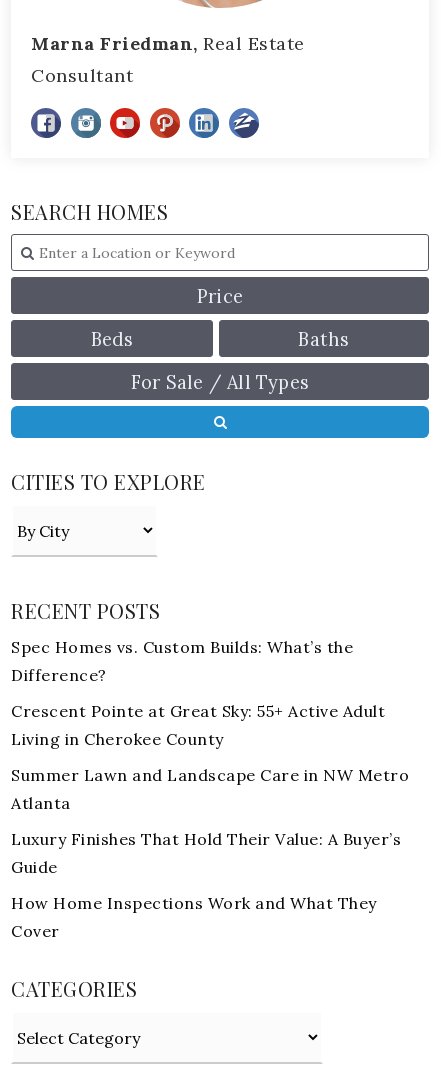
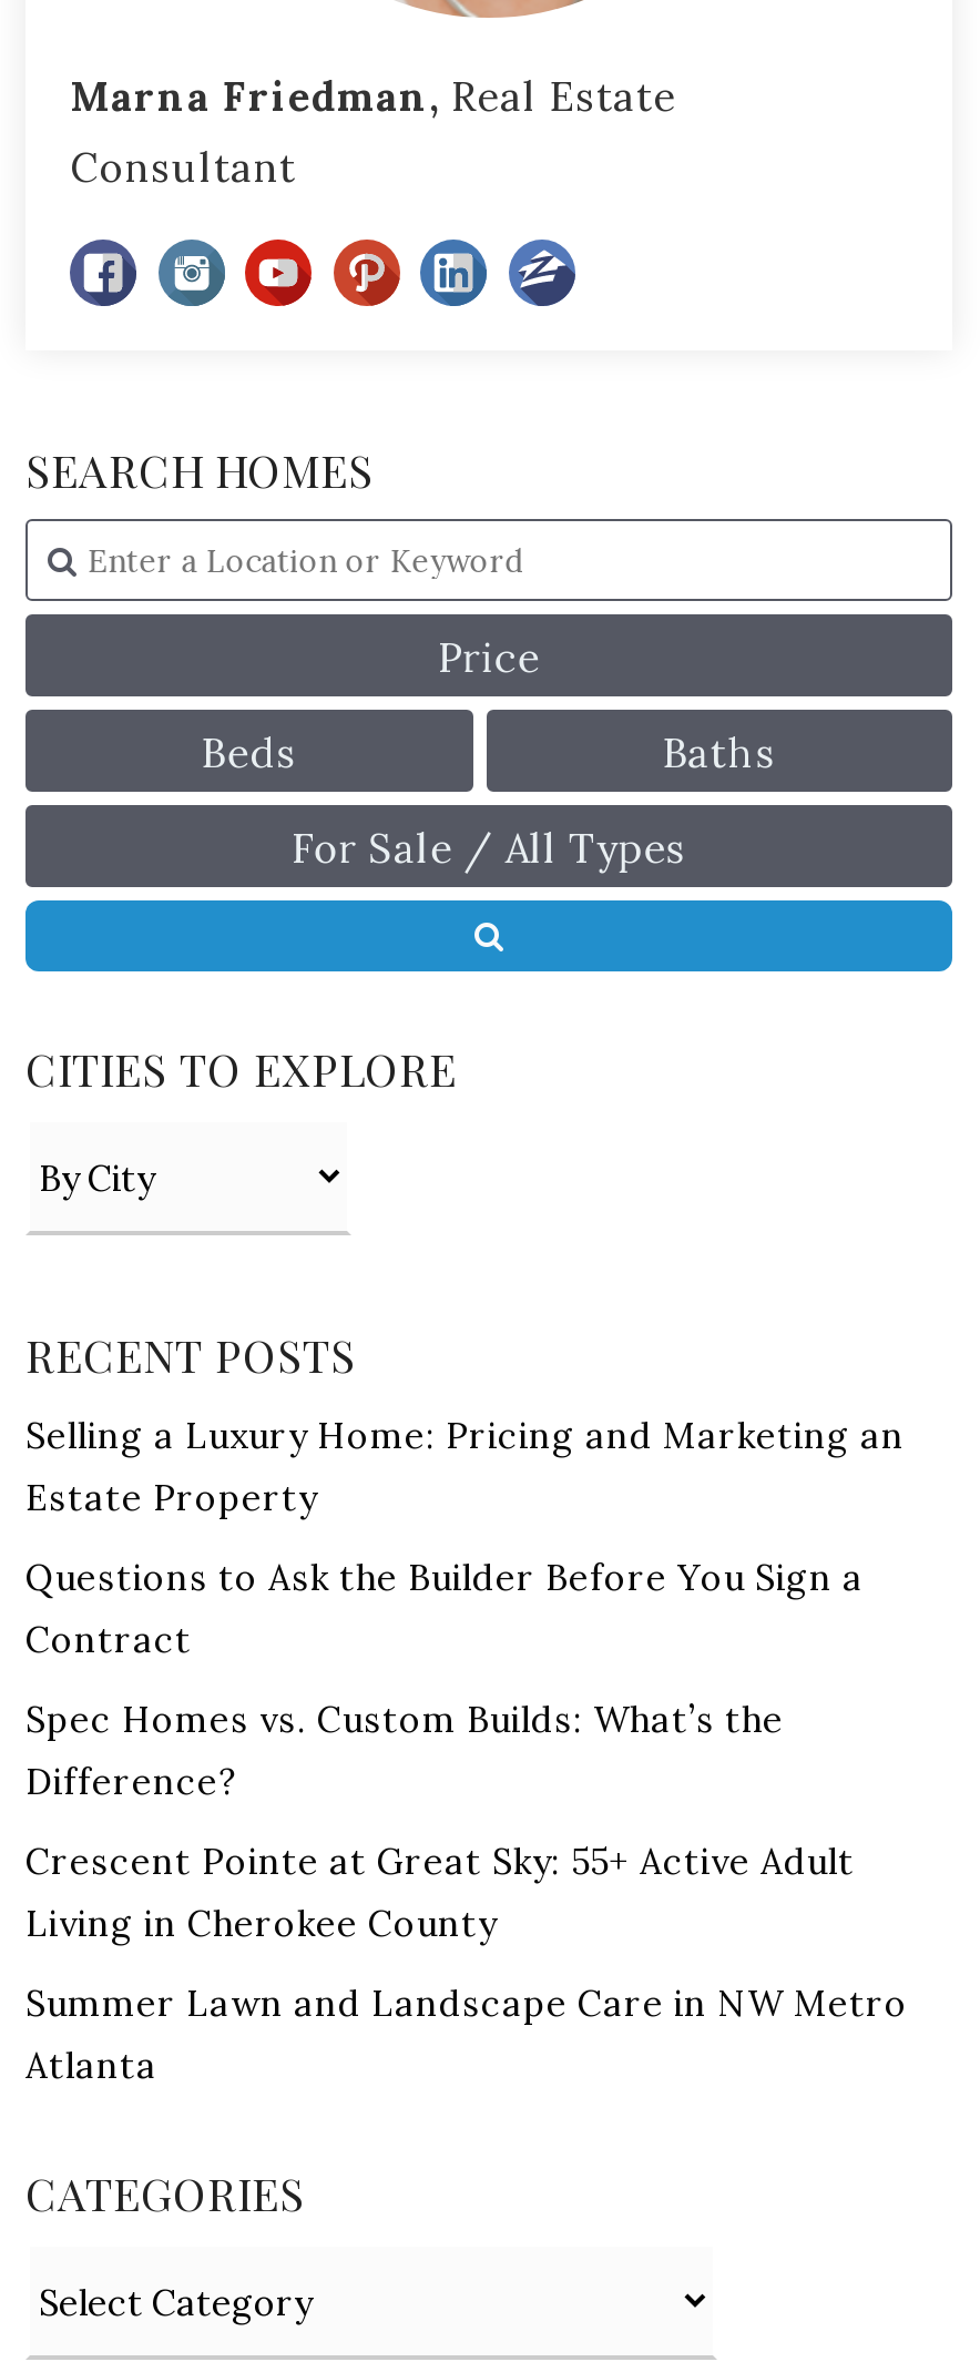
+ Selling a Luxury Home: Pricing and Marketing an
+ Estate Property
+ Questions to Ask the Builder Before You Sign a
+ Contract

moved down: Spec Homes vs. Custom Builds: What’s the | Difference? | Crescent Pointe at Great Sky: 55+ Active Adult | Living in Cherokee County | Summer Lawn and Landscape Care in NW Metro | Atlanta

- Luxury Finishes That Hold Their Value: A Buyer’s
- Guide
- How Home Inspections Work and What They
- Cover
